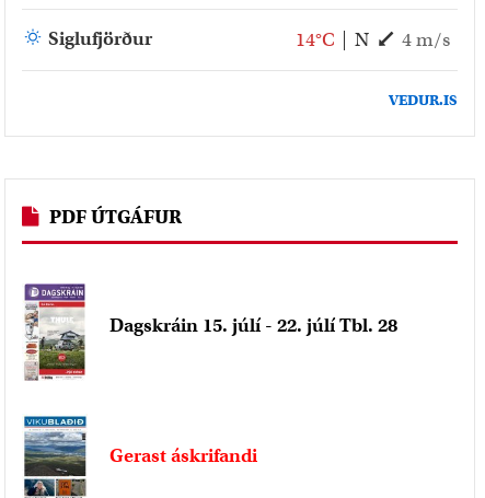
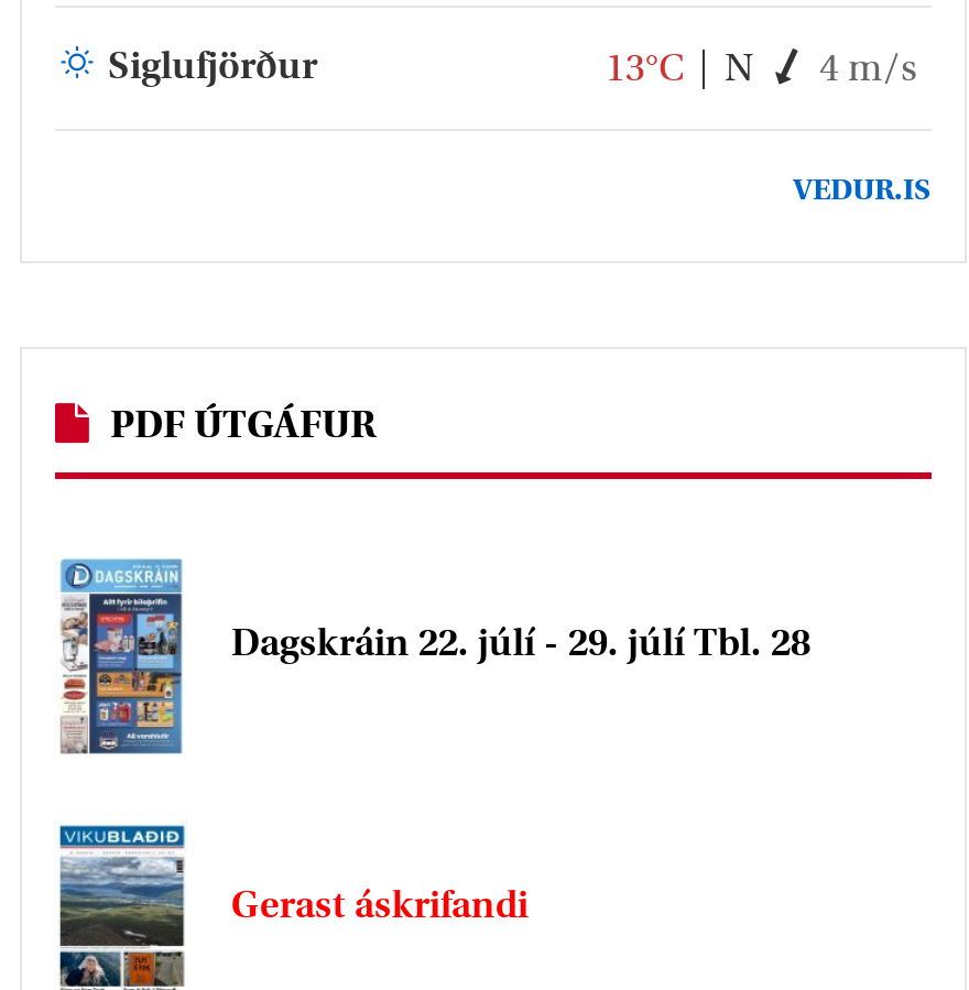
- 14°C N 4 m/s
+ 13°C N 4 m/s

- [image]
- Dagskráin 15. júlí - 22. júlí Tbl. 28
+ [image]
+ Dagskráin 22. júlí - 29. júlí Tbl. 28
